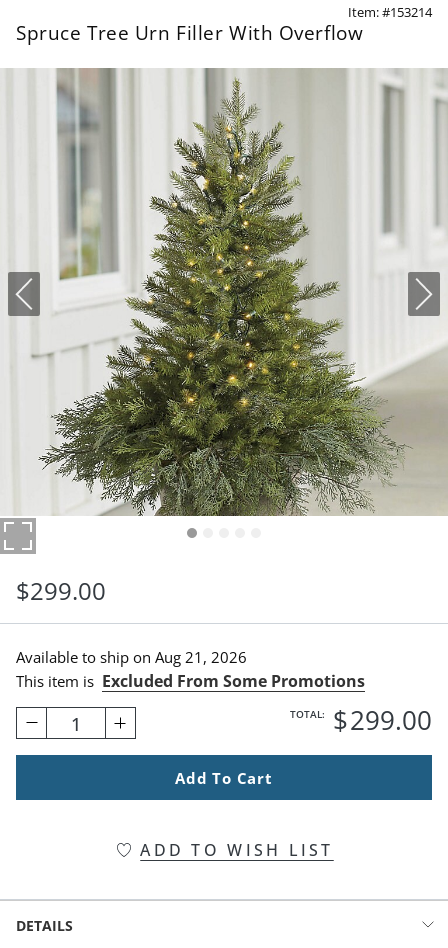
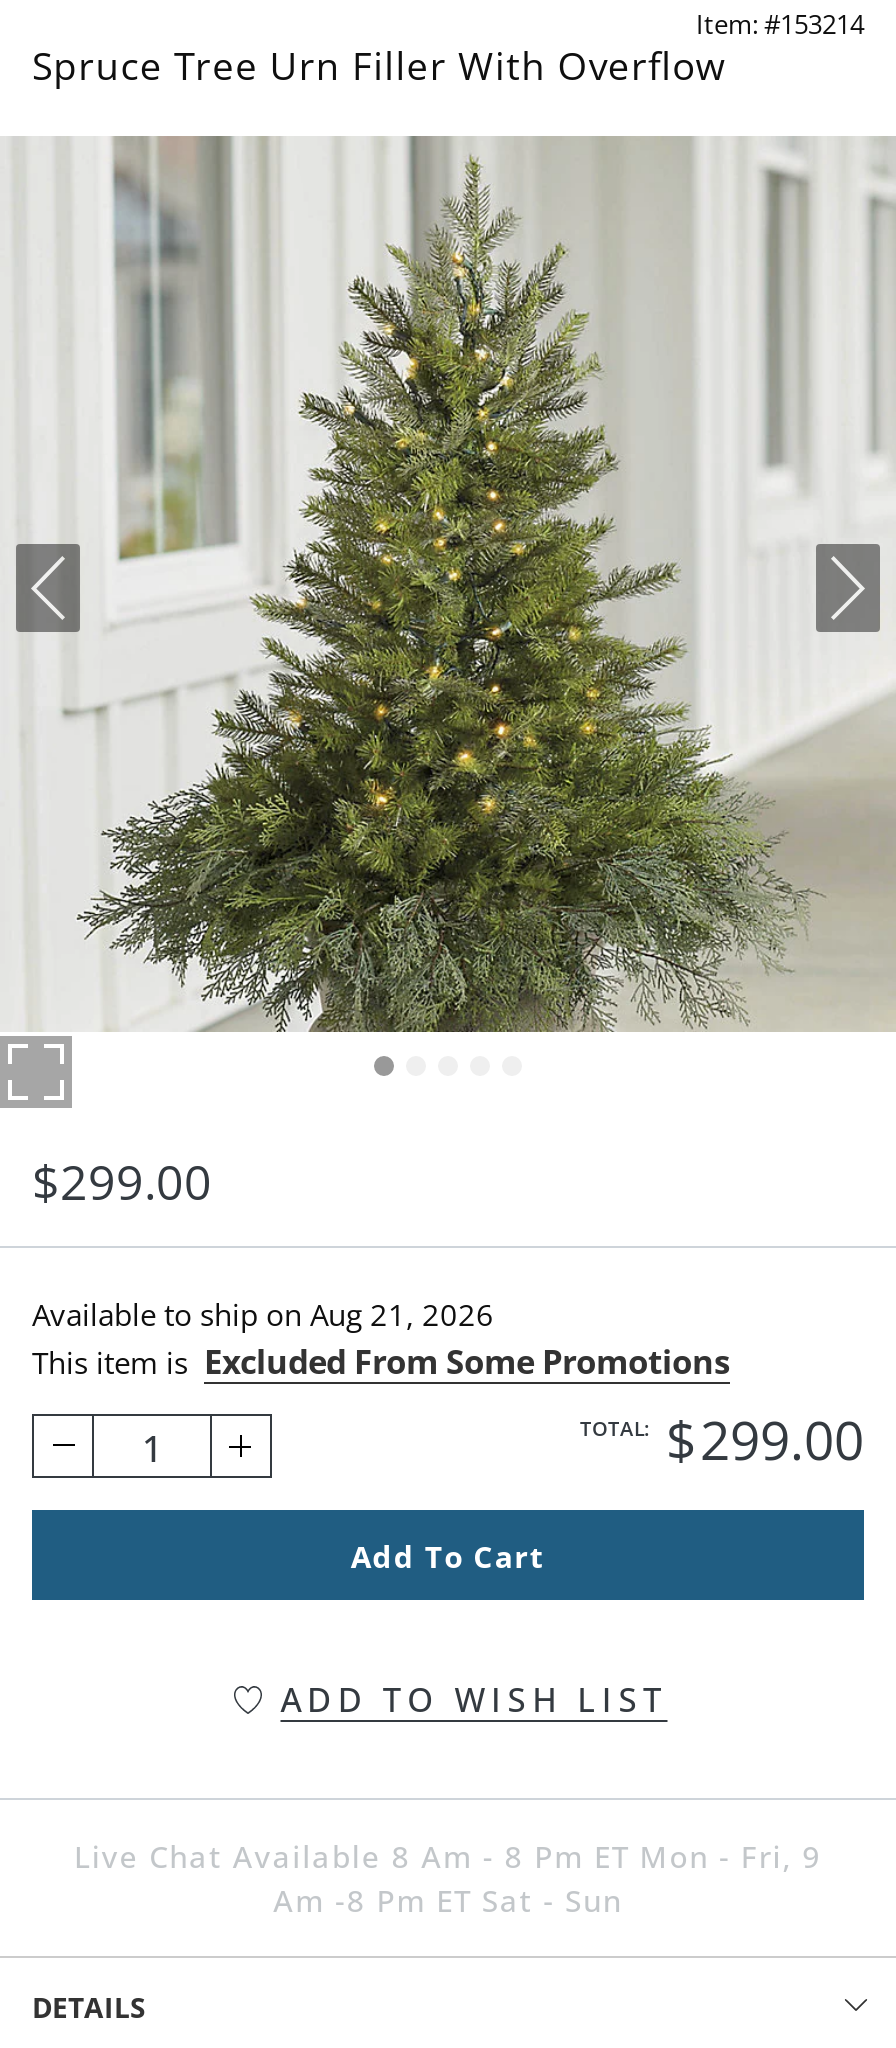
+ Live Chat Available 8 Am - 8 Pm ET Mon - Fri, 9
+ Am -8 Pm ET Sat - Sun
